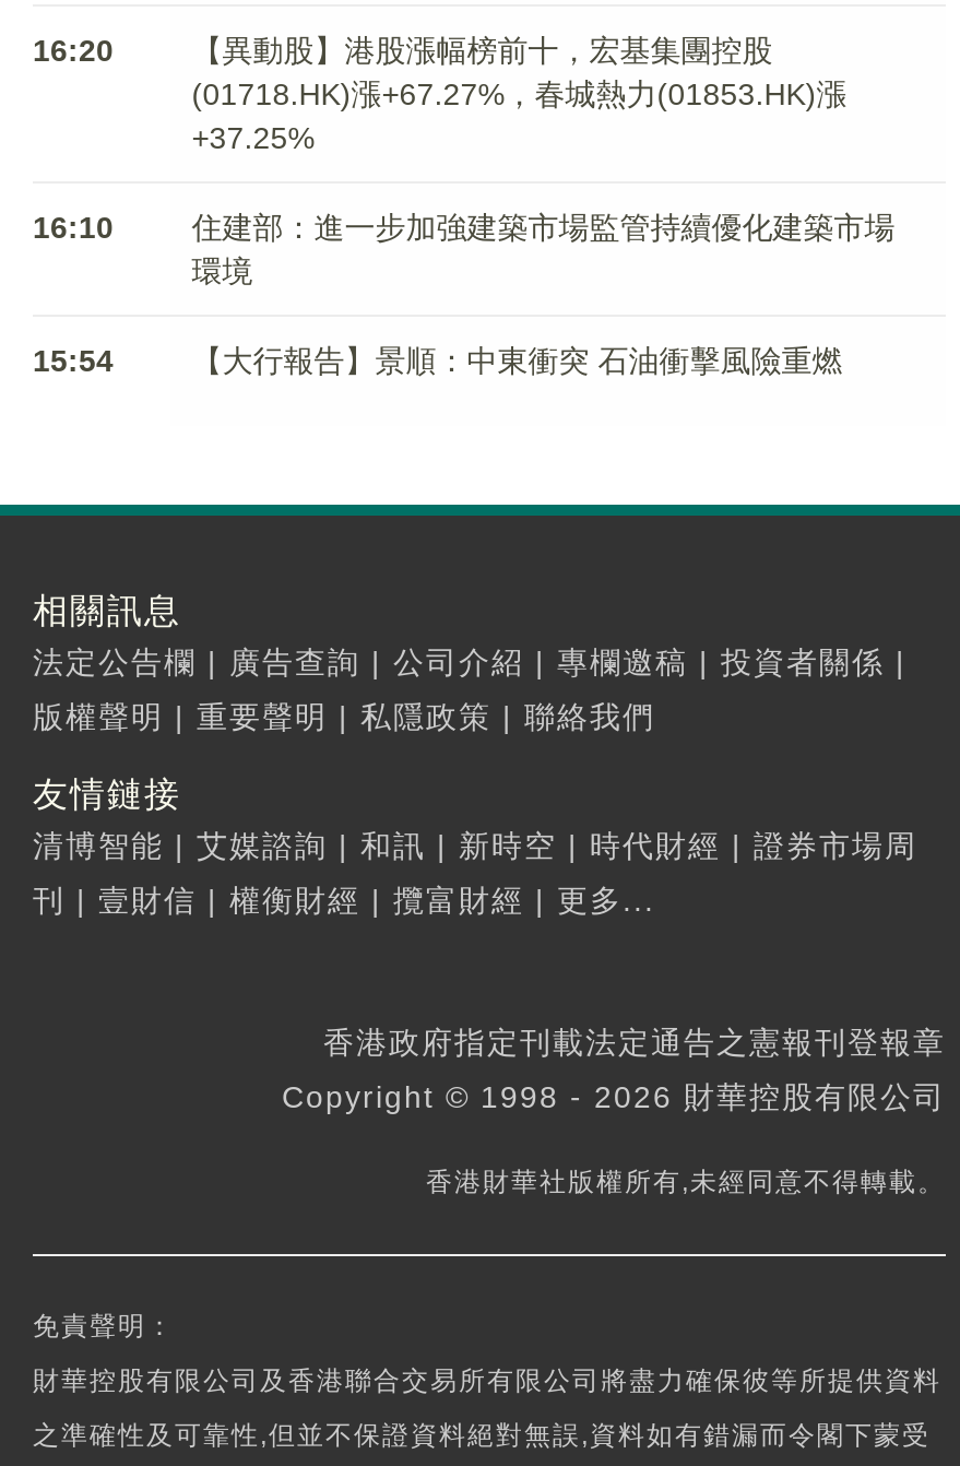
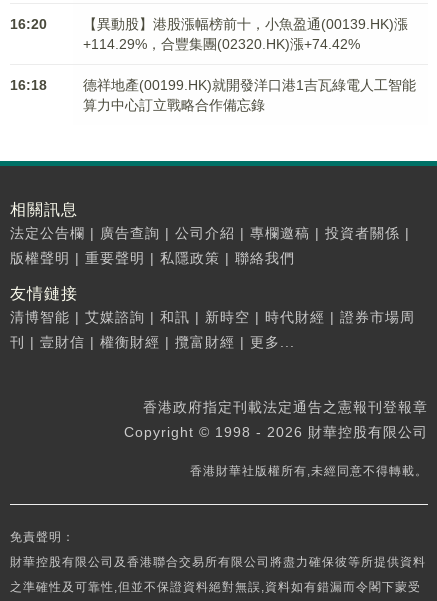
- 【異動股】港股漲幅榜前十，宏基集團控股
- (01718.HK)漲+67.27%，春城熱力(01853.HK)漲
- +37.25%
- 16:10
- 住建部：進一步加強建築市場監管持續優化建築市場
- 環境
- 15:54
- 【大行報告】景順：中東衝突 石油衝擊風險重燃
+ 【異動股】港股漲幅榜前十，小魚盈通(00139.HK)漲
+ +114.29%，合豐集團(02320.HK)漲+74.42%
+ 16:18
+ 德祥地產(00199.HK)就開發洋口港1吉瓦綠電人工智能
+ 算力中心訂立戰略合作備忘錄
